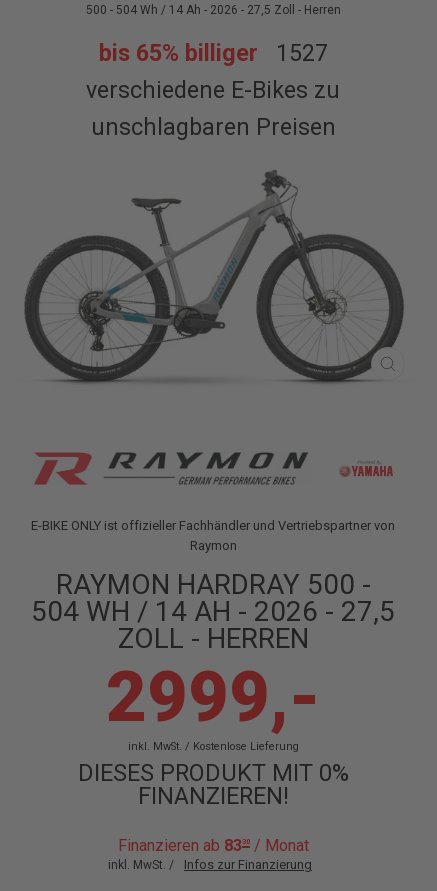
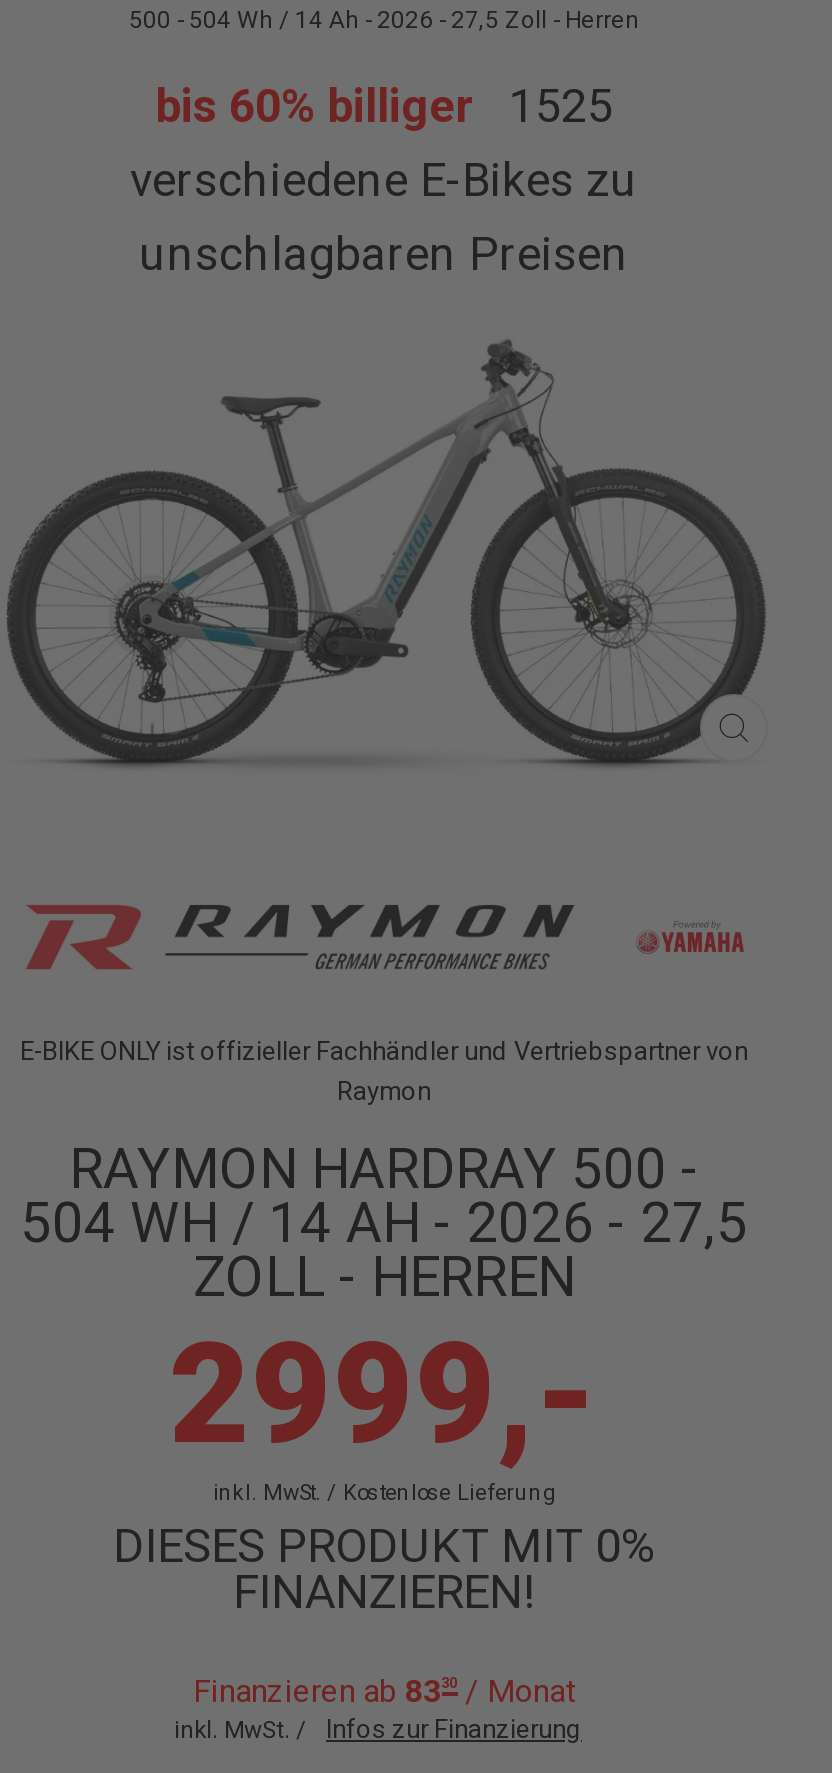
- bis 65% billiger 1527
+ bis 60% billiger 1525
